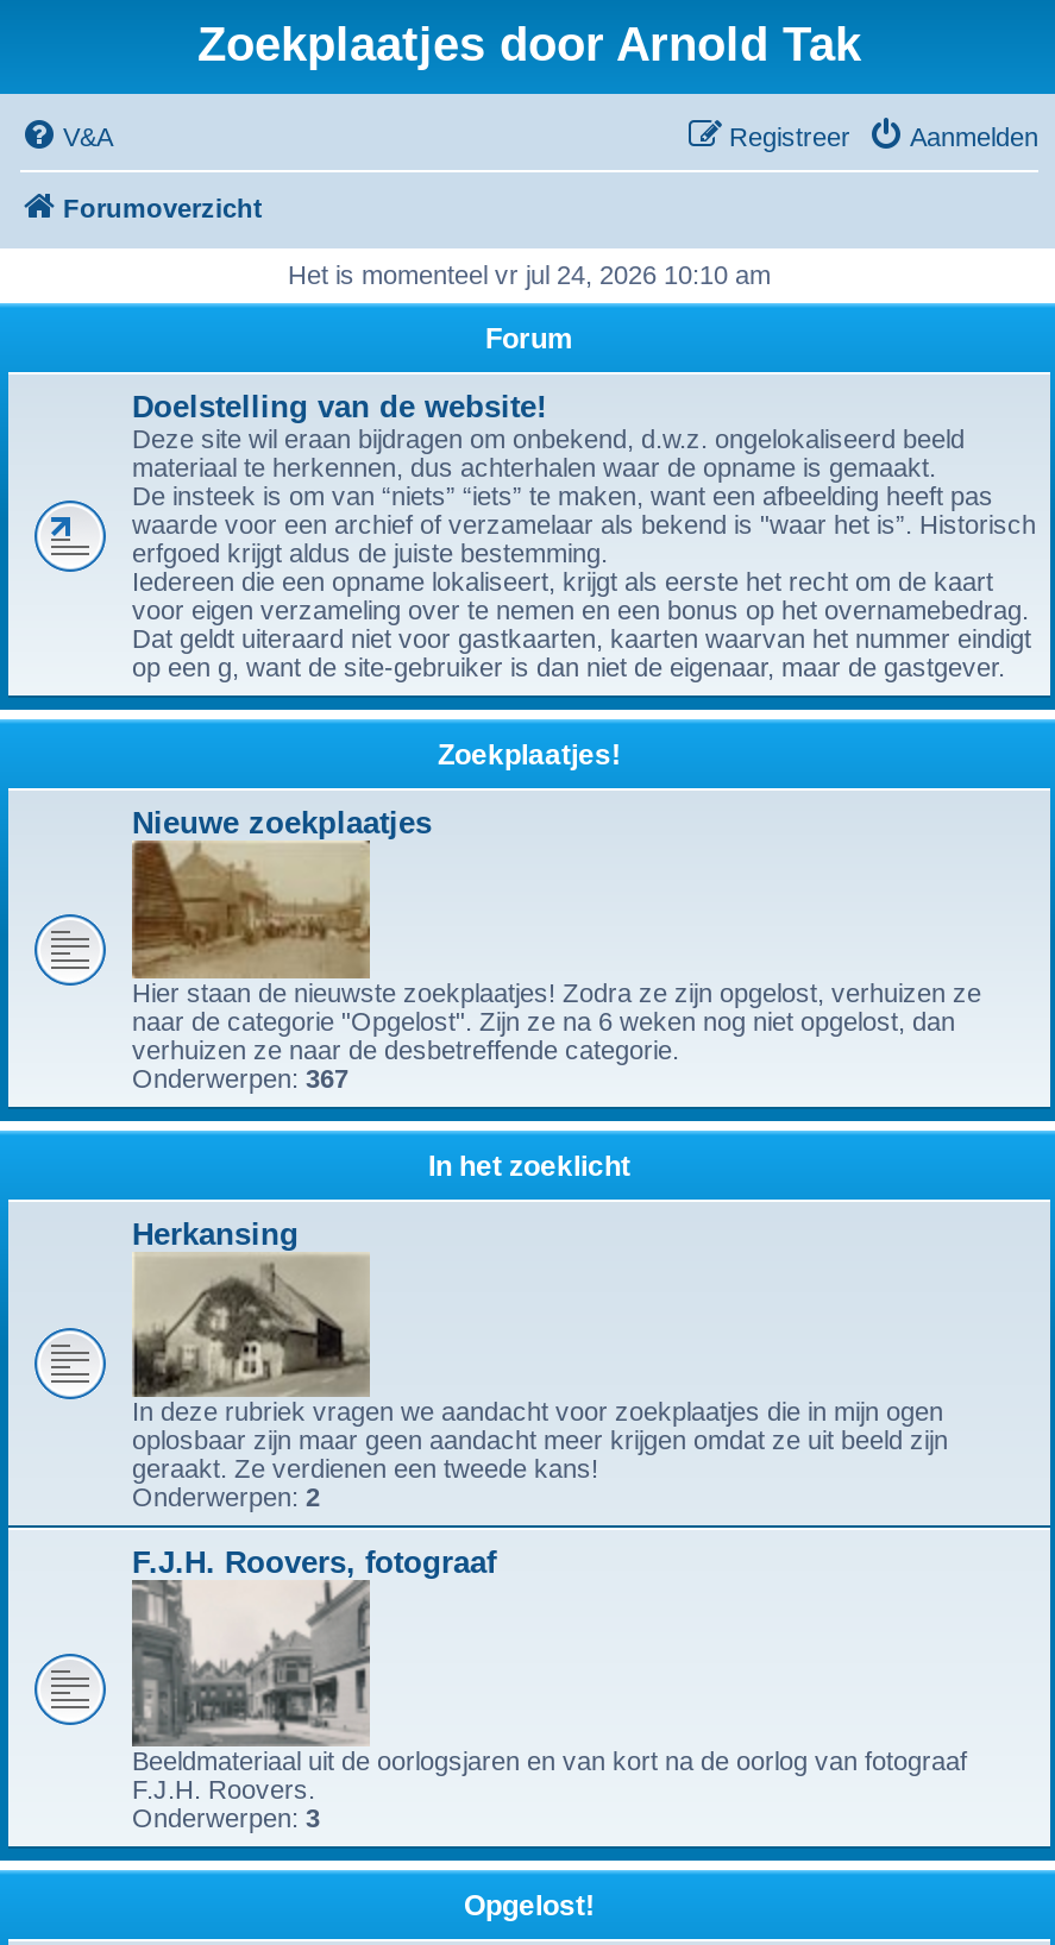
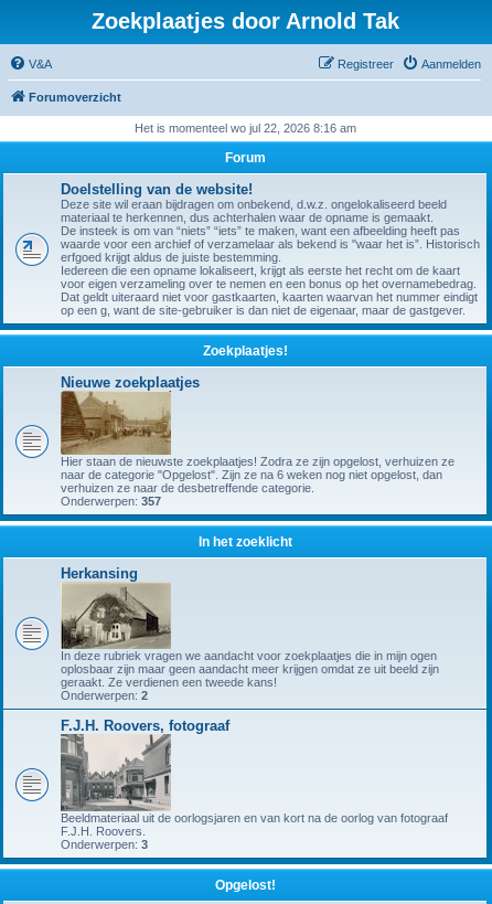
- Het is momenteel vr jul 24, 2026 10:10 am
+ Het is momenteel wo jul 22, 2026 8:16 am

- Onderwerpen: 367
+ Onderwerpen: 357
